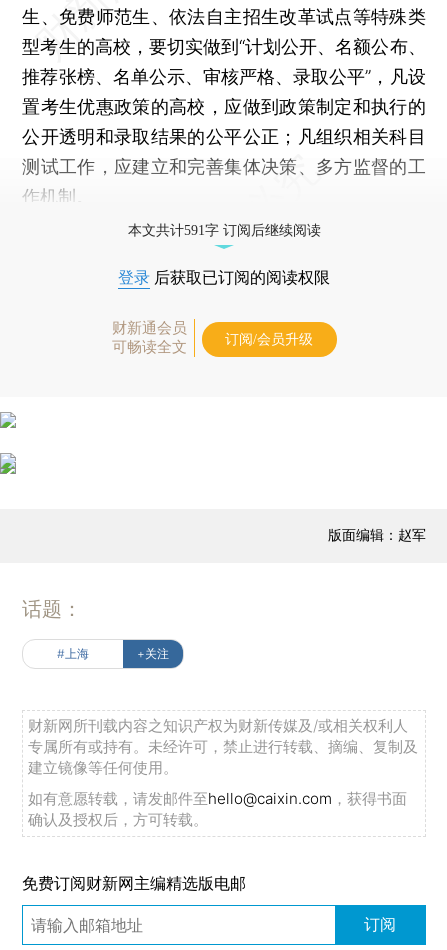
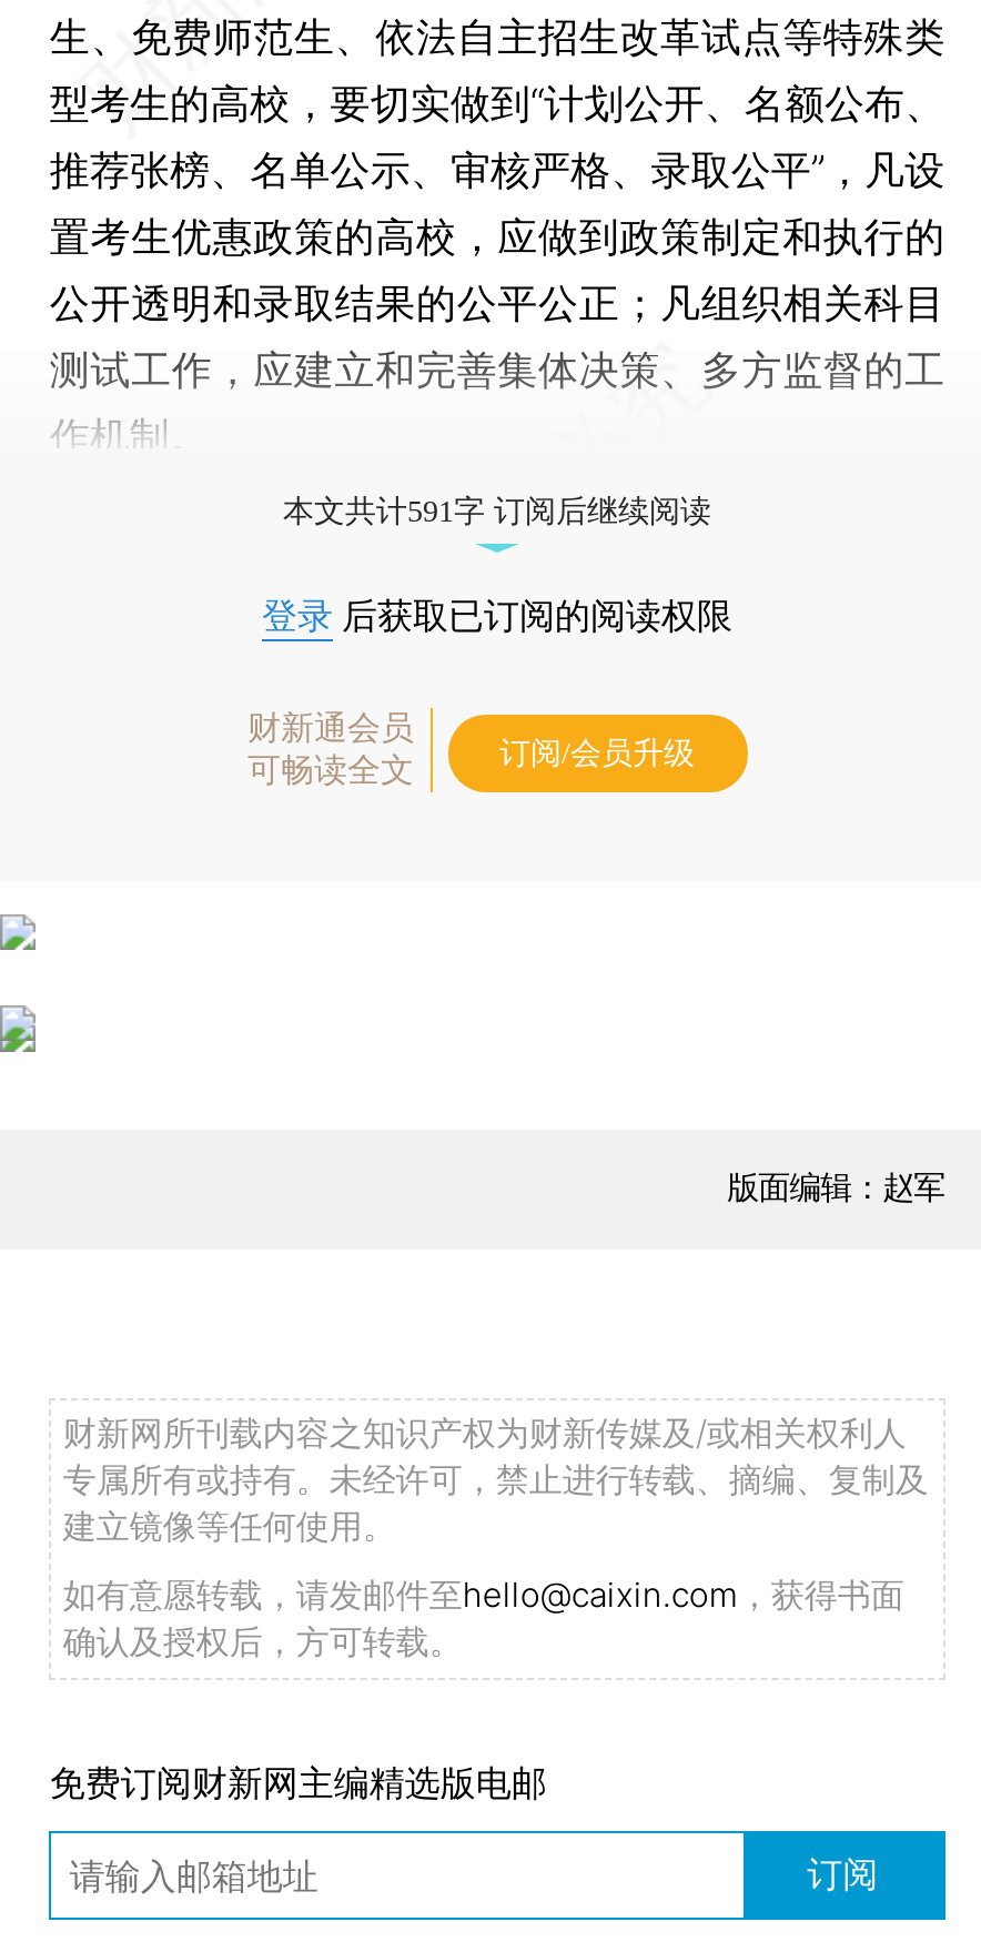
- 话题：
- #上海
- +关注
